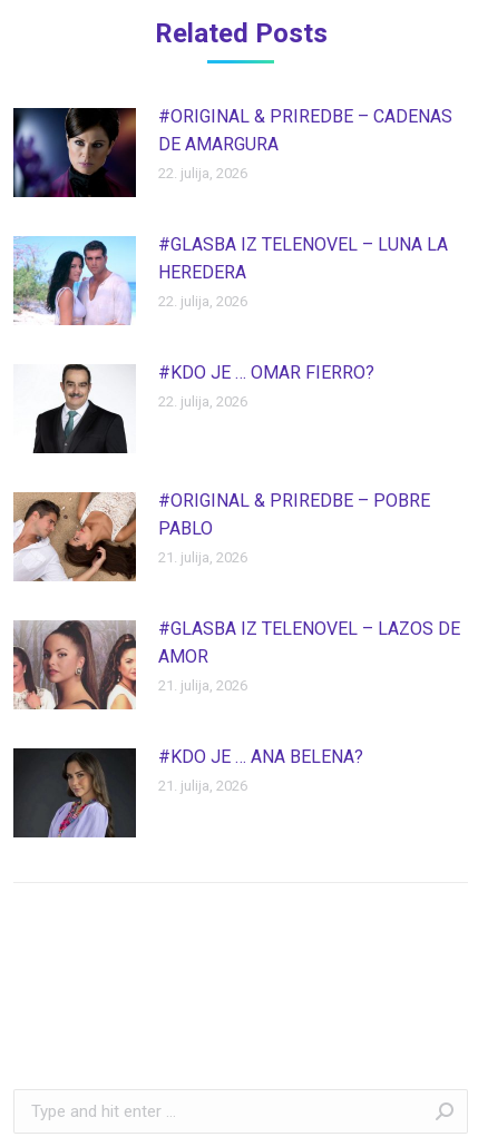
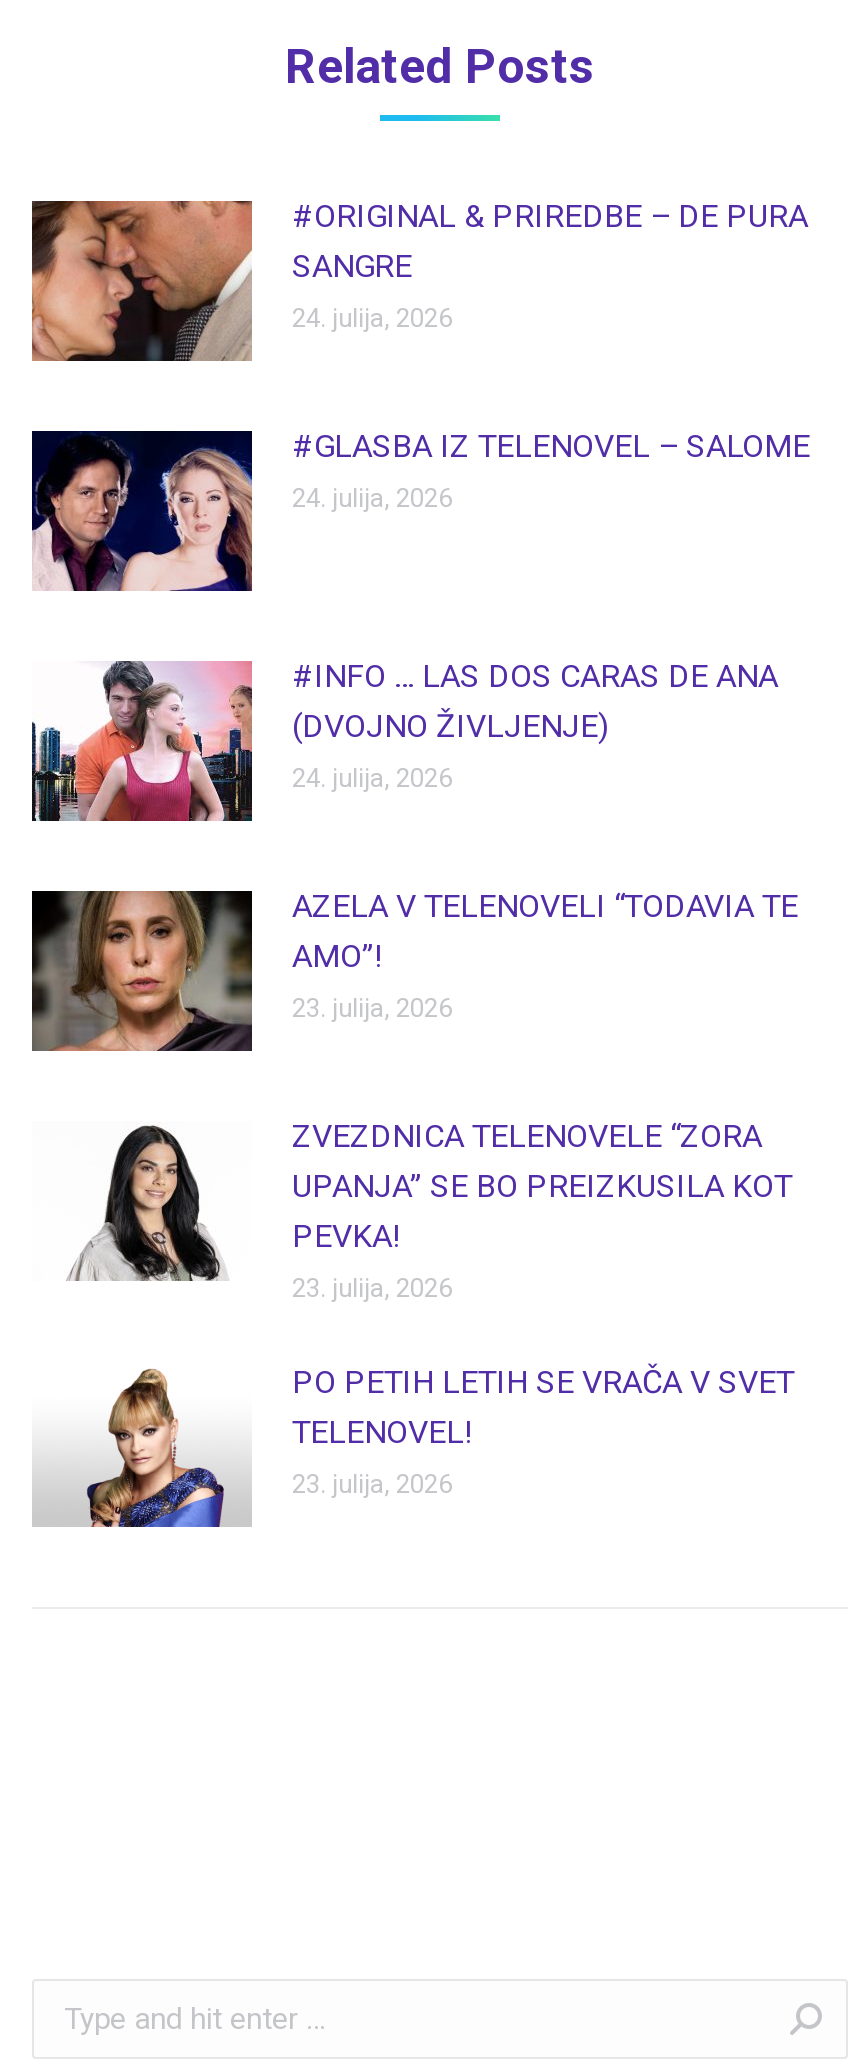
- [image]
- #ORIGINAL & PRIREDBE – CADENAS
- DE AMARGURA
+ [image]
+ #ORIGINAL & PRIREDBE – DE PURA
+ SANGRE

- 22. julija, 2026
+ 24. julija, 2026

- [image]
- #GLASBA IZ TELENOVEL – LUNA LA
- HEREDERA
+ [image]
+ #GLASBA IZ TELENOVEL – SALOME

- 22. julija, 2026
+ 24. julija, 2026

- [image]
- #KDO JE … OMAR FIERRO?
+ [image]
+ #INFO … LAS DOS CARAS DE ANA
+ (DVOJNO ŽIVLJENJE)

- 22. julija, 2026
+ 24. julija, 2026

- [image]
- #ORIGINAL & PRIREDBE – POBRE
- PABLO
+ [image]
+ AZELA V TELENOVELI “TODAVIA TE
+ AMO”!

- 21. julija, 2026
+ 23. julija, 2026

- [image]
- #GLASBA IZ TELENOVEL – LAZOS DE
- AMOR
+ [image]
+ ZVEZDNICA TELENOVELE “ZORA
+ UPANJA” SE BO PREIZKUSILA KOT
+ PEVKA!

- 21. julija, 2026
+ 23. julija, 2026

- [image]
- #KDO JE … ANA BELENA?
+ [image]
+ PO PETIH LETIH SE VRAČA V SVET
+ TELENOVEL!

- 21. julija, 2026
+ 23. julija, 2026
